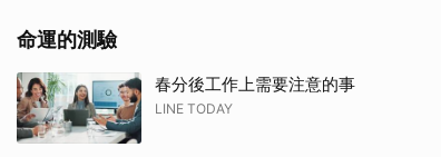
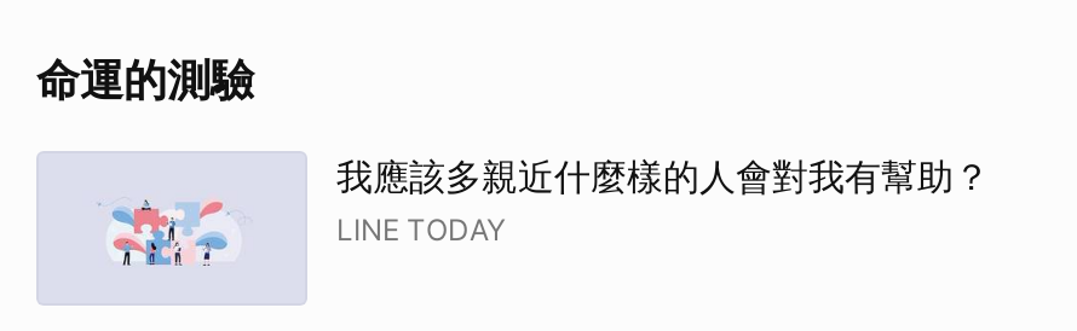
- [image]
- 春分後工作上需要注意的事
+ [image]
+ 我應該多親近什麼樣的人會對我有幫助？
